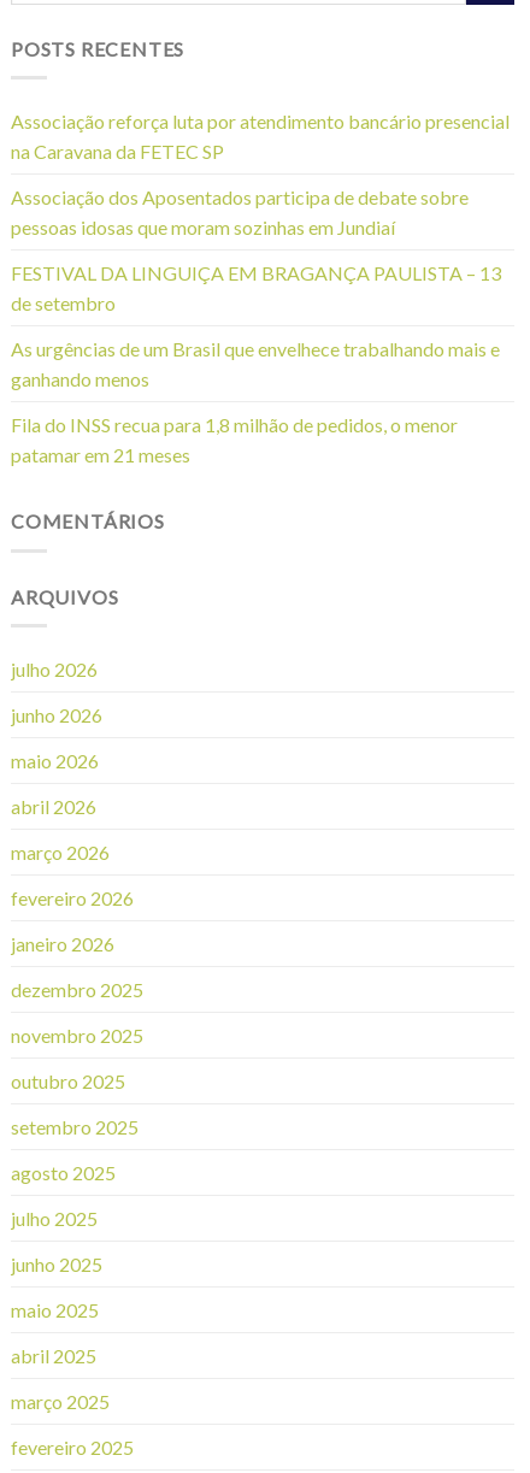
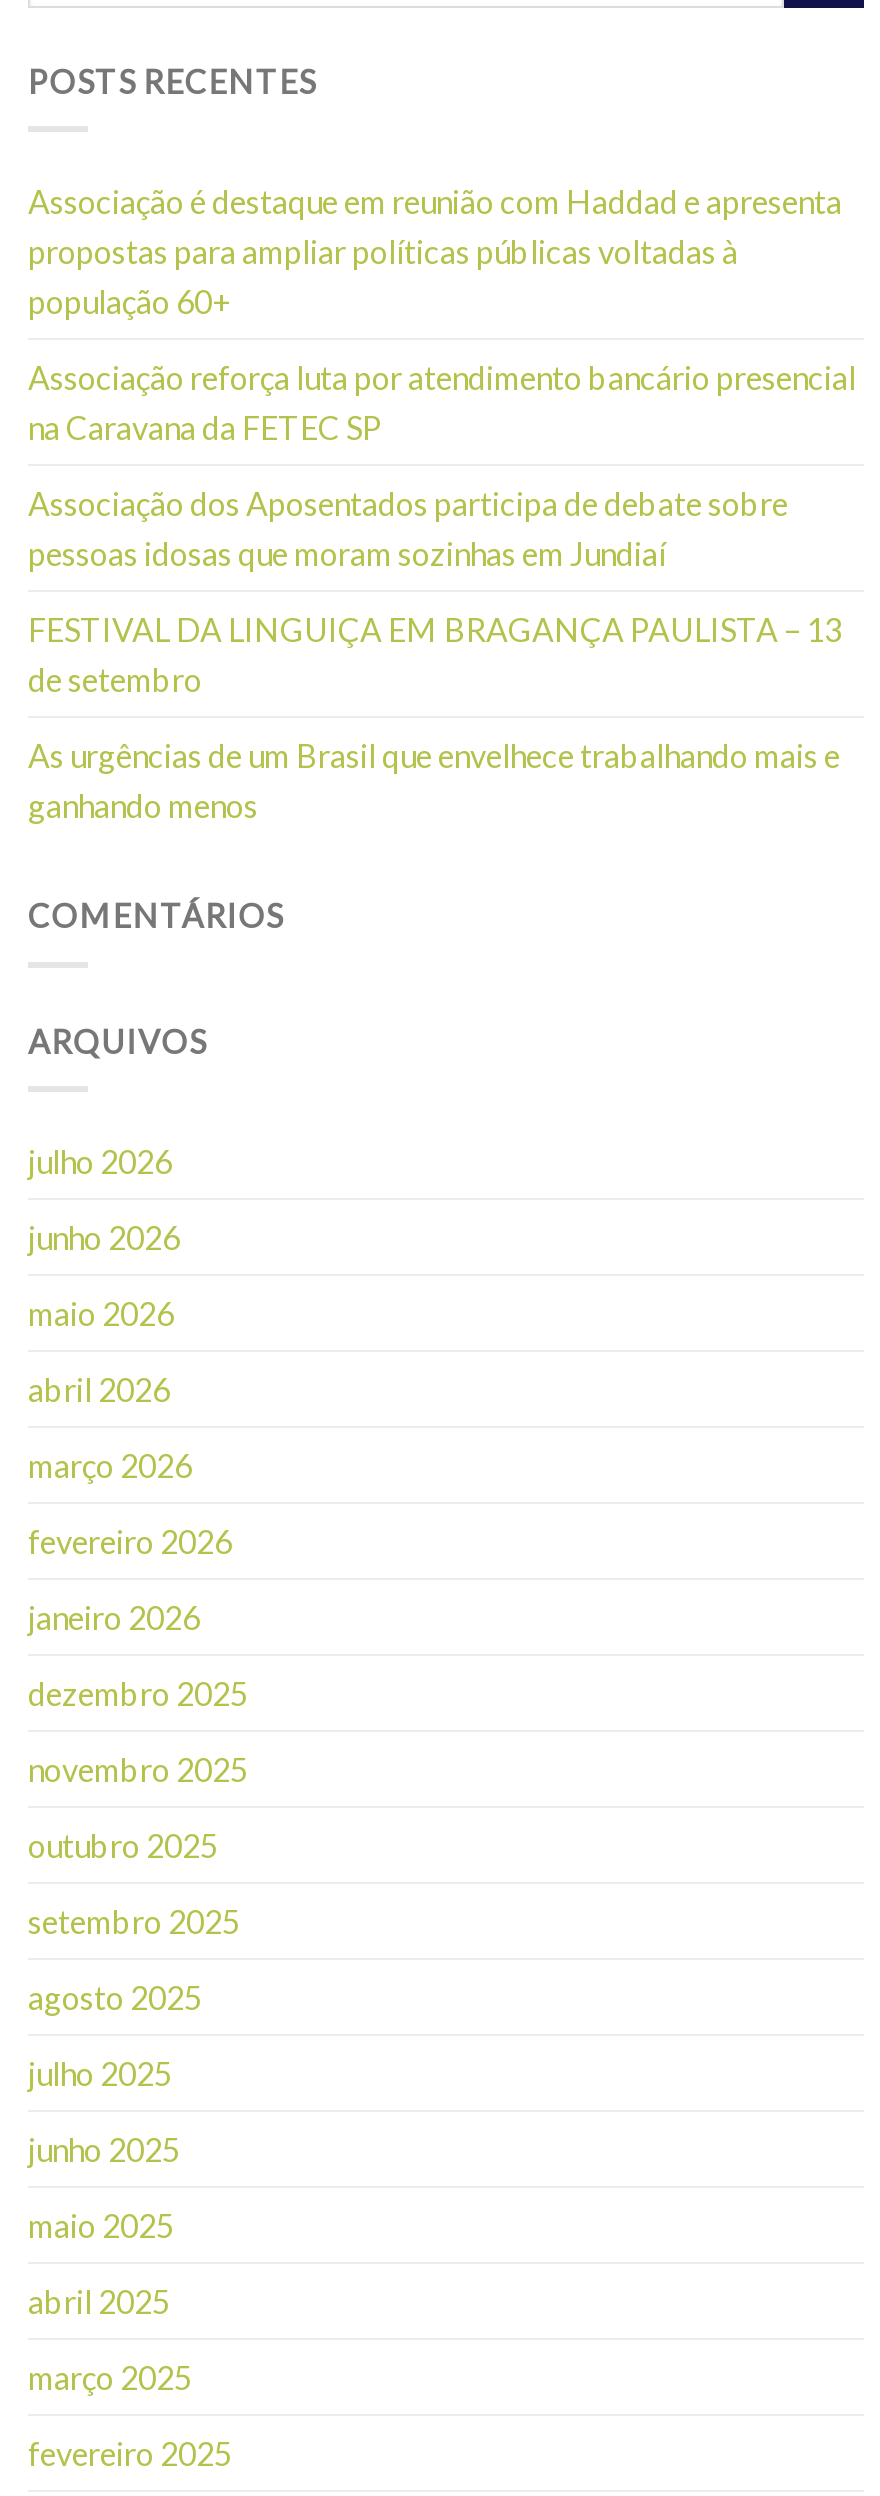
+ Associação é destaque em reunião com Haddad e apresenta
+ propostas para ampliar políticas públicas voltadas à
+ população 60+

moved down: Associação reforça luta por atendimento bancário presencial | na Caravana da FETEC SP | Associação dos Aposentados participa de debate sobre | pessoas idosas que moram sozinhas em Jundiaí | FESTIVAL DA LINGUIÇA EM BRAGANÇA PAULISTA – 13 | de setembro | As urgências de um Brasil que envelhece trabalhando mais e | ganhando menos

- Fila do INSS recua para 1,8 milhão de pedidos, o menor
- patamar em 21 meses
